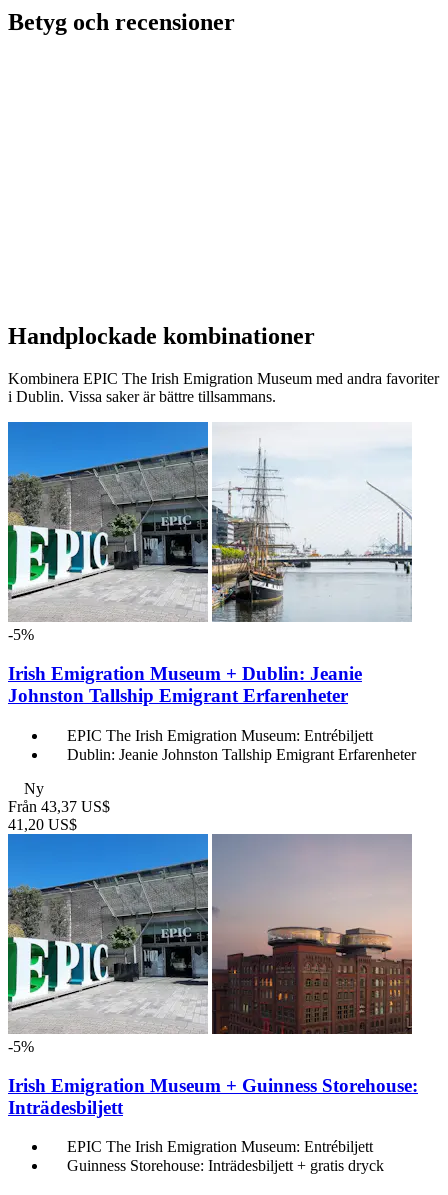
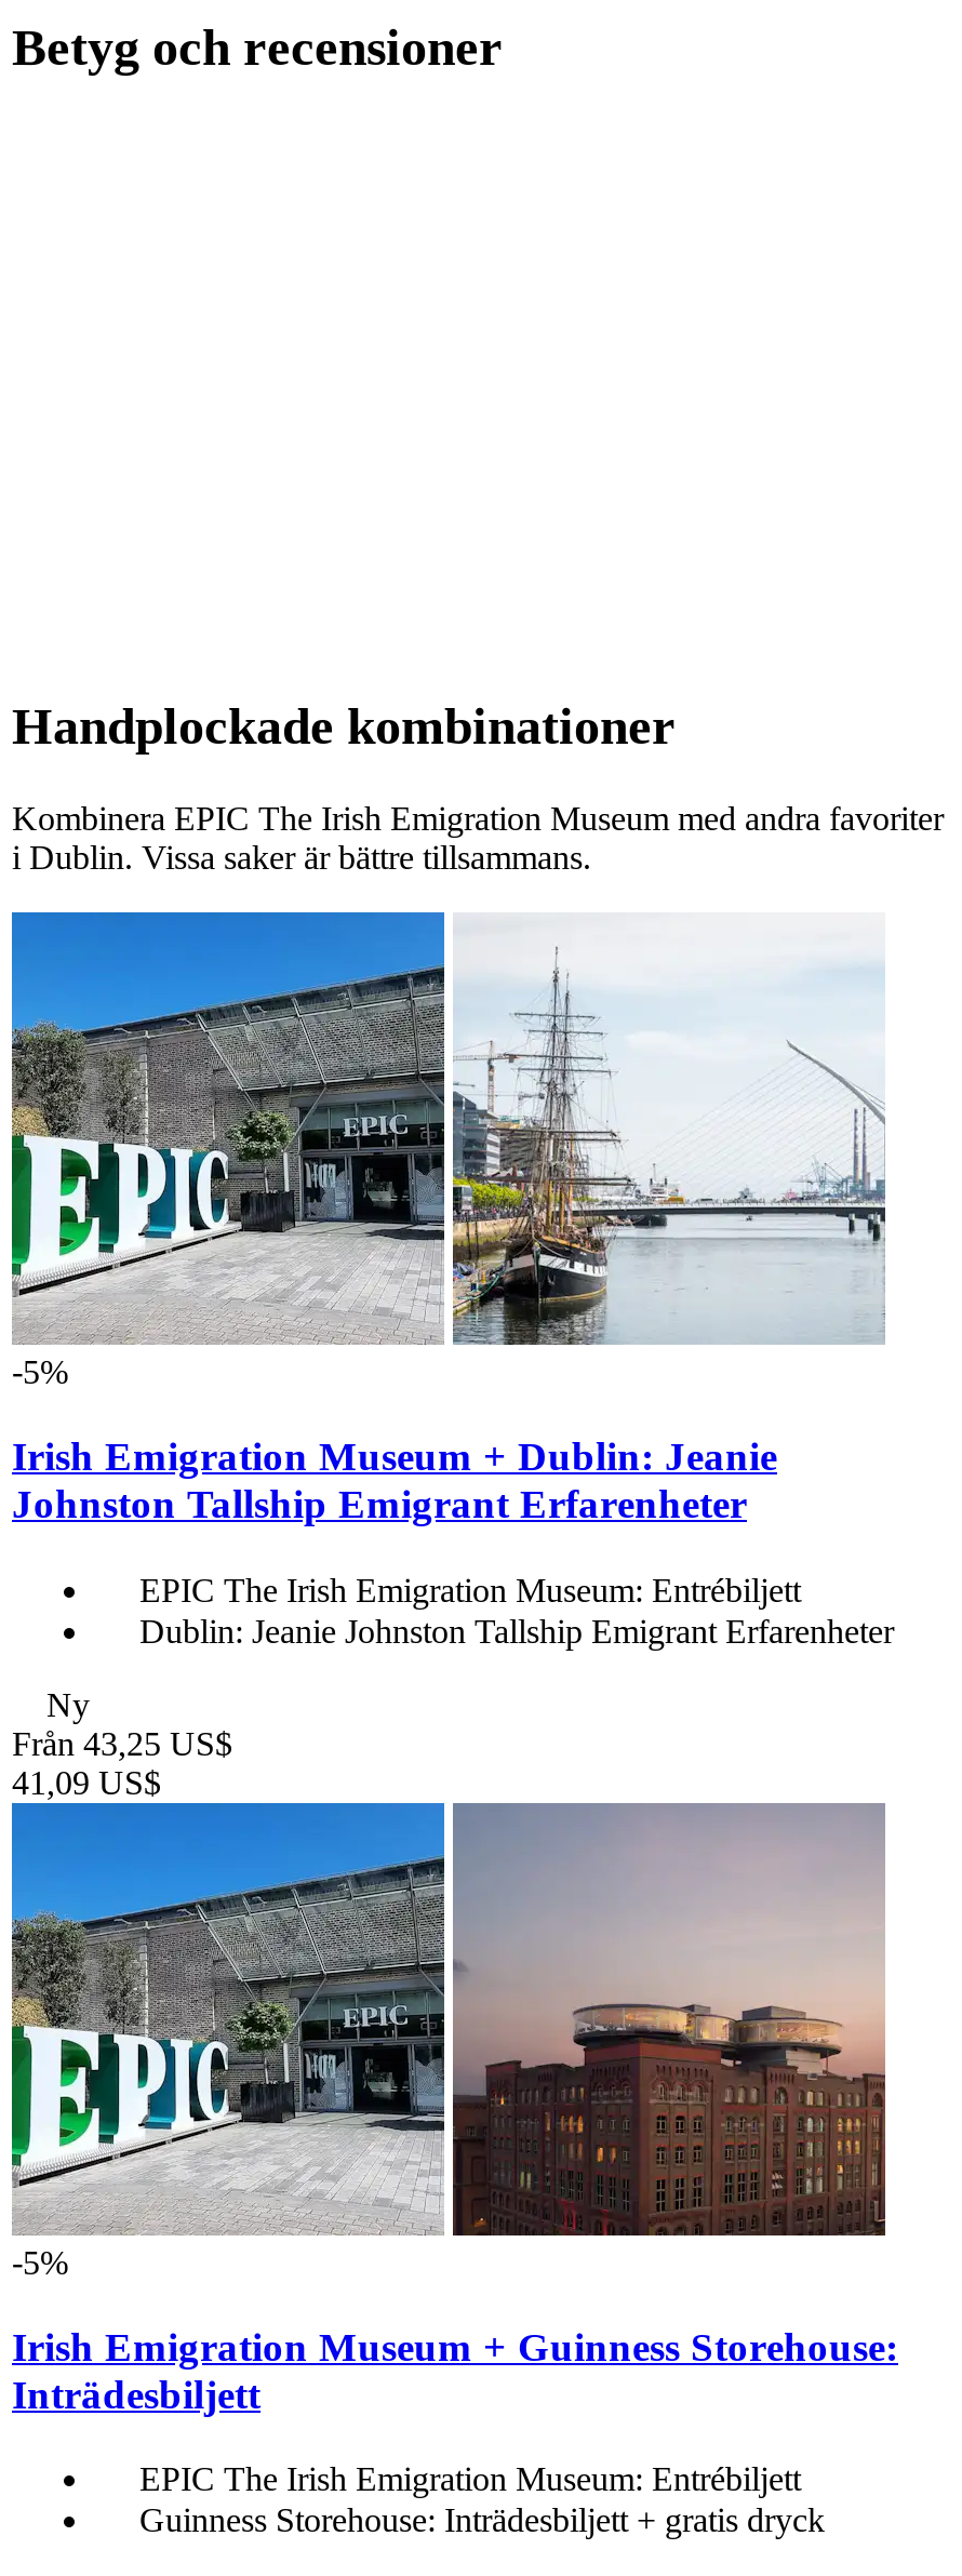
- Från 43,37 US$
+ Från 43,25 US$

- 41,20 US$
+ 41,09 US$
